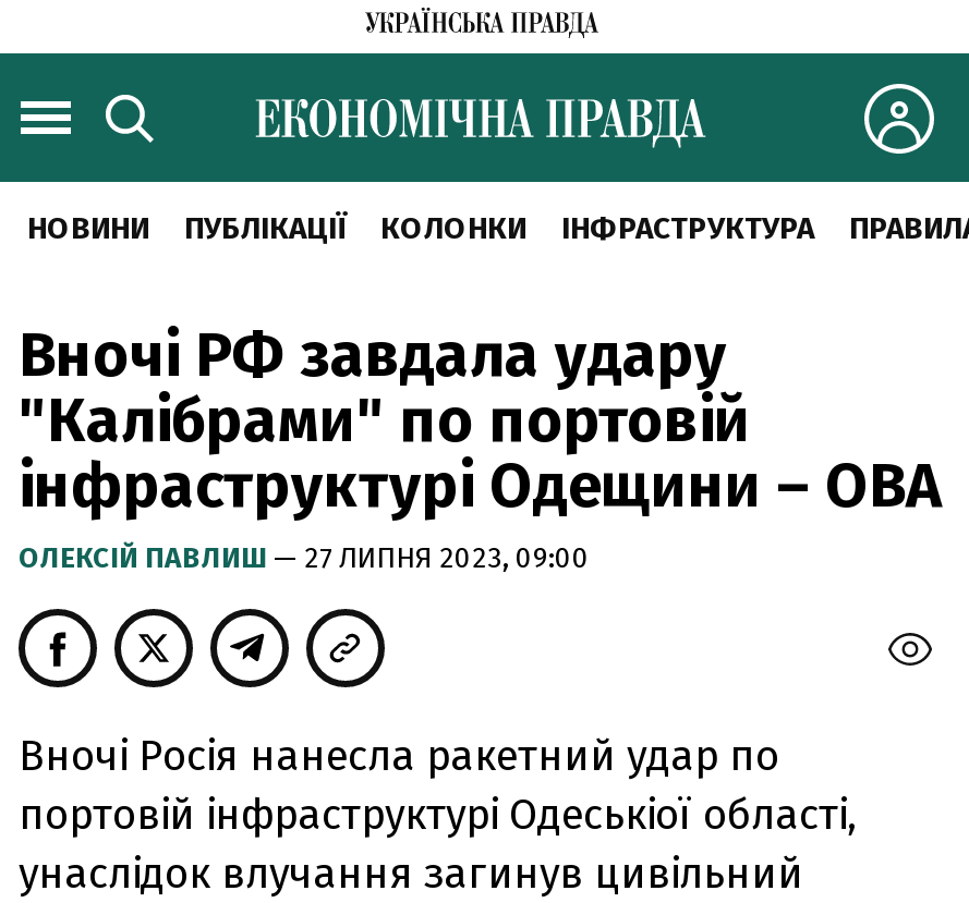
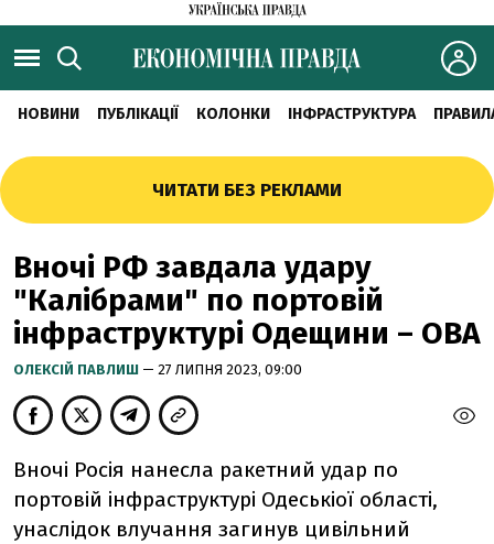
+ ЧИТАТИ БЕЗ РЕКЛАМИ
